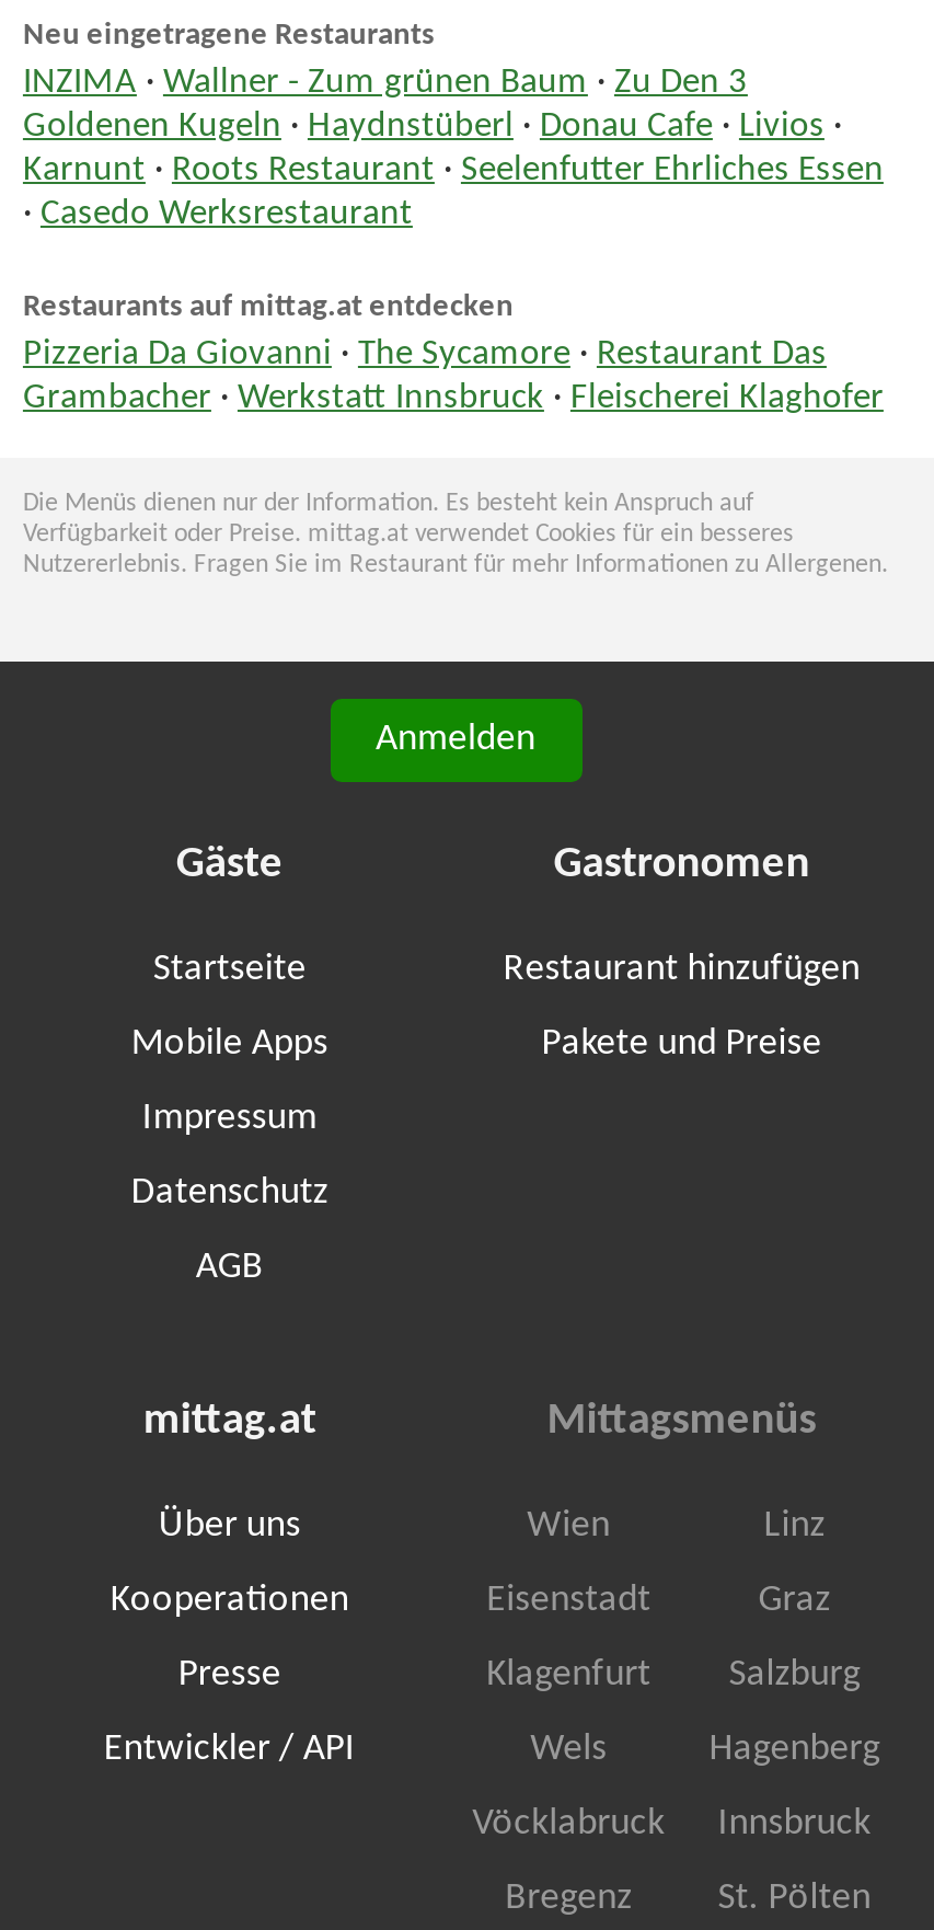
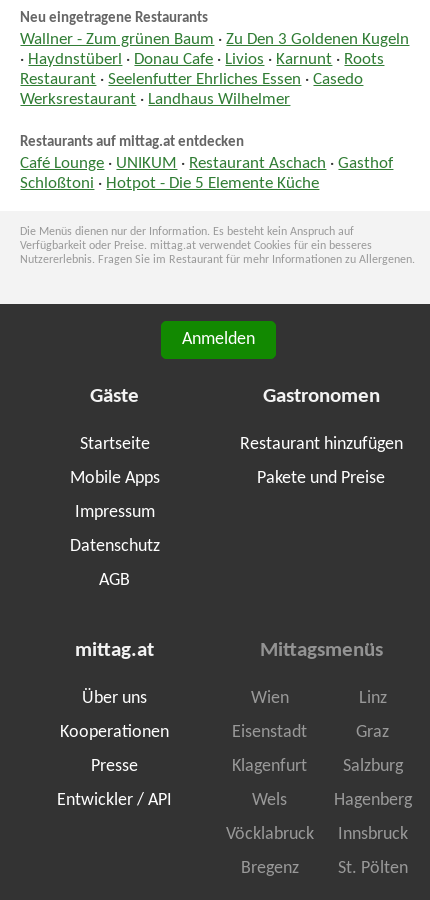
- INZIMA · Wallner - Zum grünen Baum · Zu Den 3
- Goldenen Kugeln · Haydnstüberl · Donau Cafe · Livios ·
- Karnunt · Roots Restaurant · Seelenfutter Ehrliches Essen
- · Casedo Werksrestaurant
+ Wallner - Zum grünen Baum · Zu Den 3 Goldenen Kugeln
+ · Haydnstüberl · Donau Cafe · Livios · Karnunt · Roots
+ Restaurant · Seelenfutter Ehrliches Essen · Casedo
+ Werksrestaurant · Landhaus Wilhelmer

- Pizzeria Da Giovanni · The Sycamore · Restaurant Das
- Grambacher · Werkstatt Innsbruck · Fleischerei Klaghofer
+ Café Lounge · UNIKUM · Restaurant Aschach · Gasthof
+ Schloßtoni · Hotpot - Die 5 Elemente Küche
